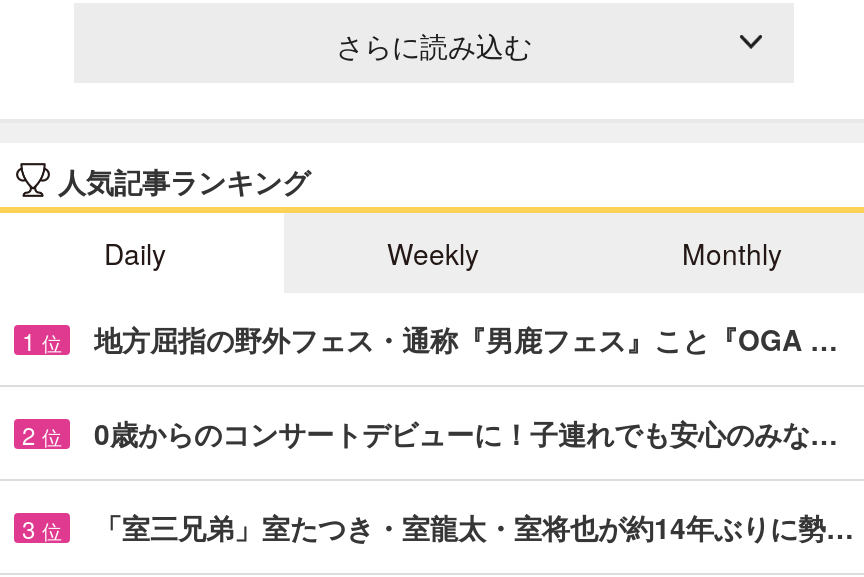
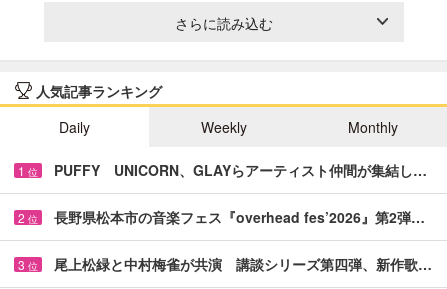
- 地方屈指の野外フェス・通称『男鹿フェス』こと『OGA …
+ PUFFY UNICORN、GLAYらアーティスト仲間が集結し…

- 0歳からのコンサートデビューに！子連れでも安心のみな…
+ 長野県松本市の音楽フェス『overhead fes’2026』第2弾…

- 「室三兄弟」室たつき・室龍太・室将也が約14年ぶりに勢…
+ 尾上松緑と中村梅雀が共演 講談シリーズ第四弾、新作歌…
